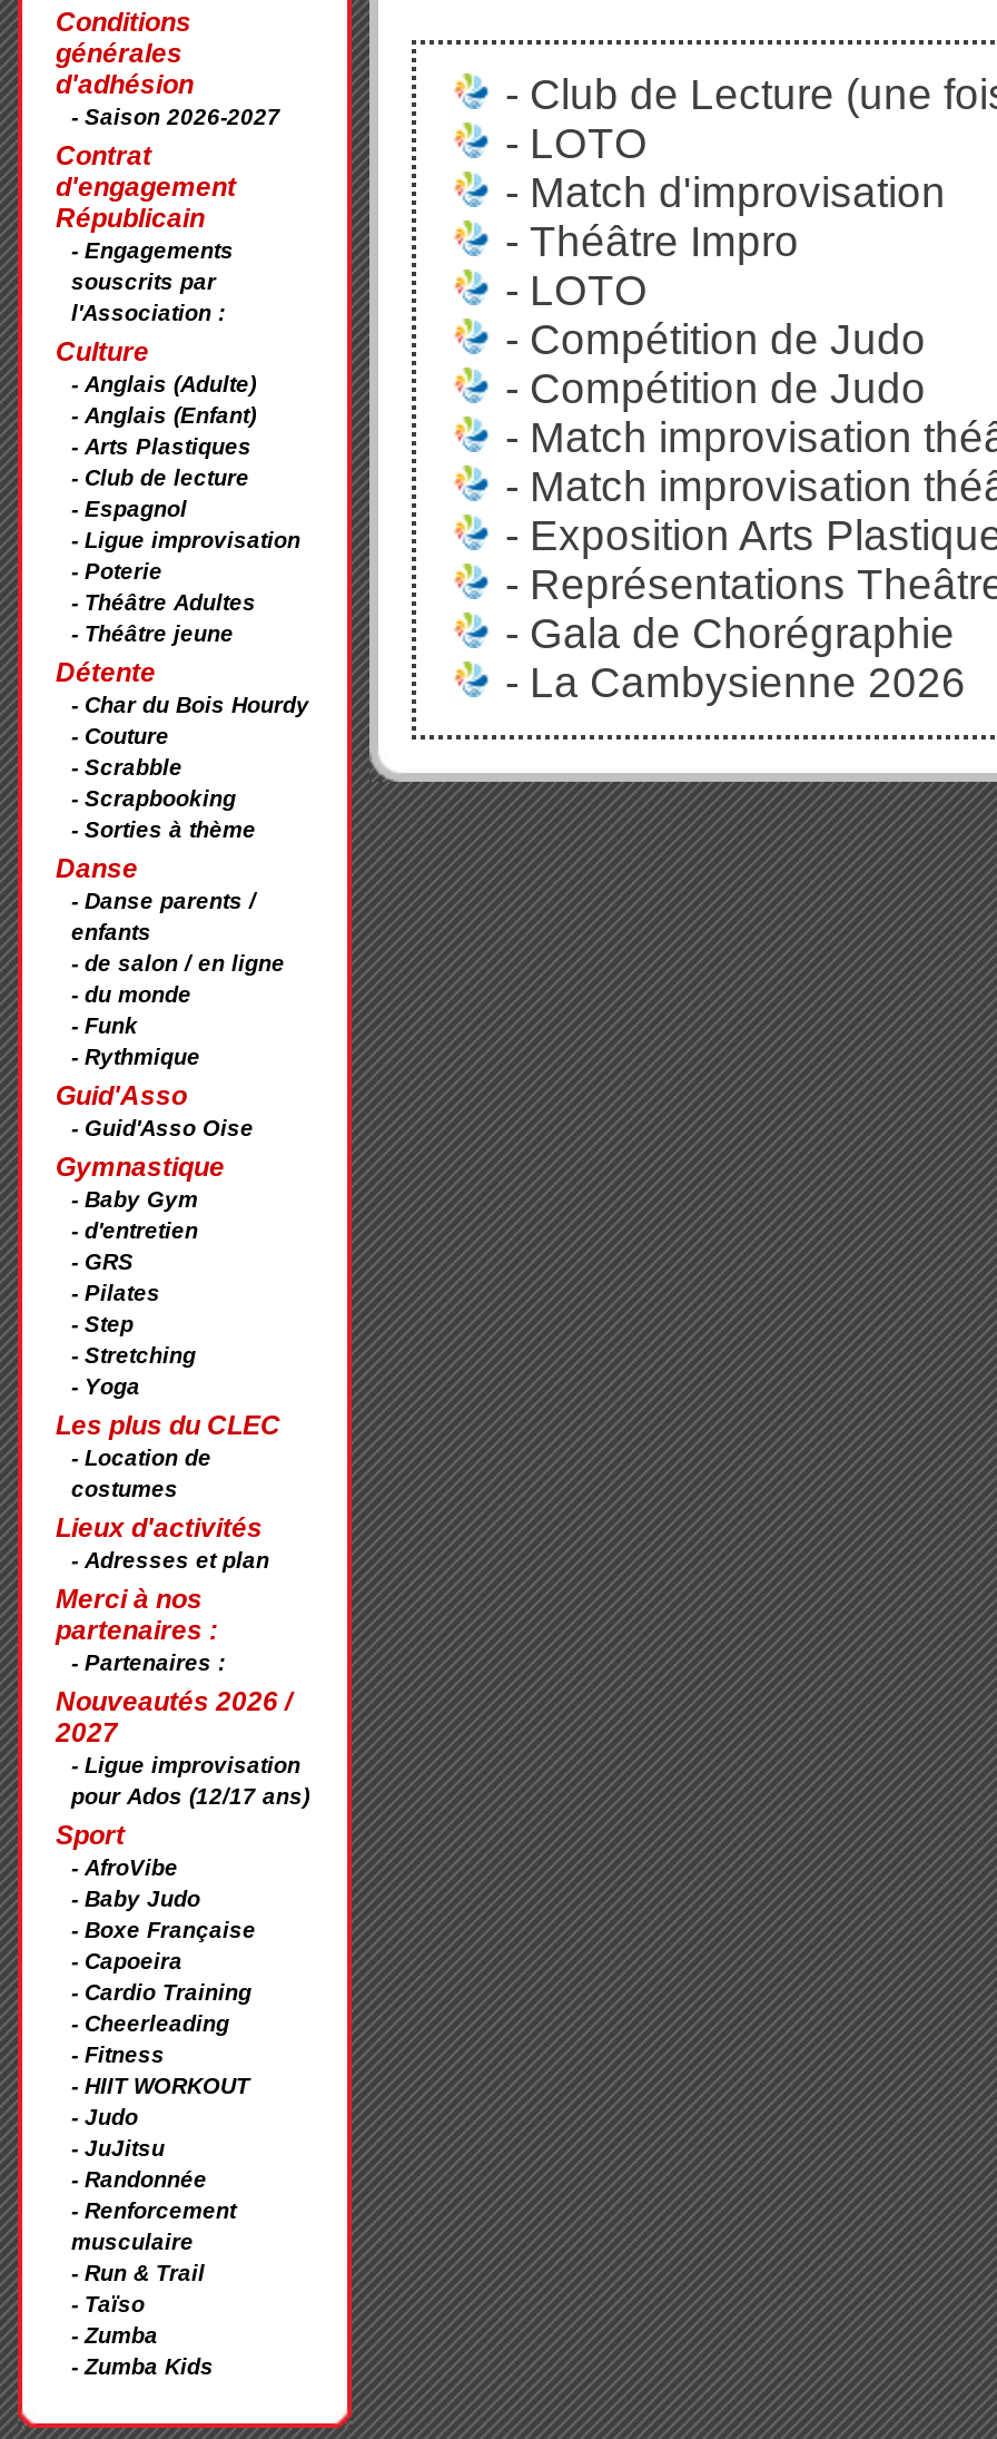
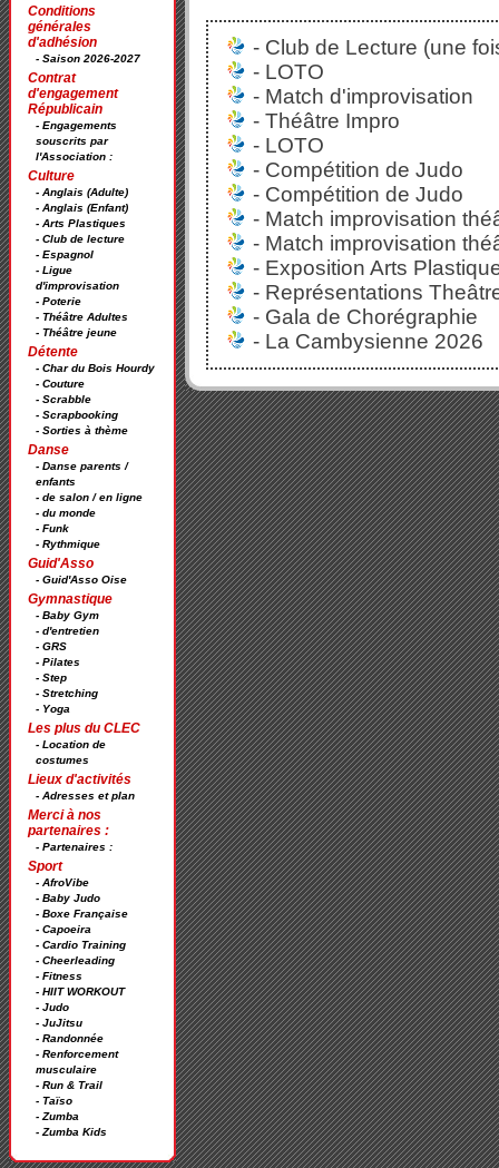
- - Ligue improvisation
+ - Ligue
+ d'improvisation

- Nouveautés 2026 /
- 2027
- - Ligue improvisation
- pour Ados (12/17 ans)
